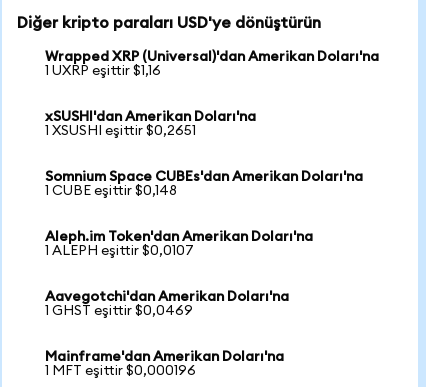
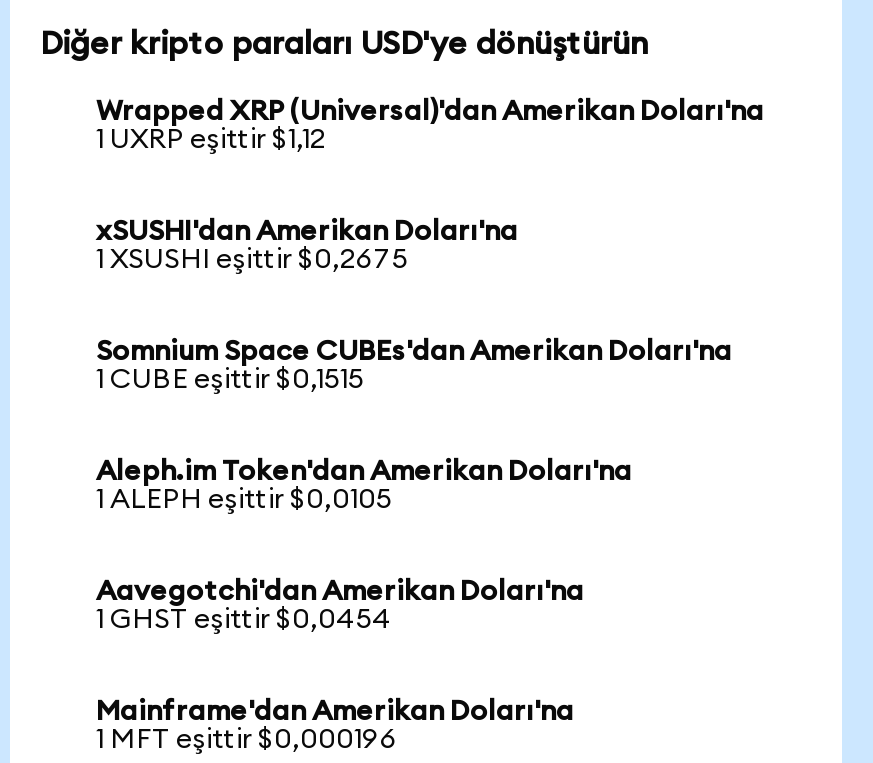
- 1 UXRP eşittir $1,16
+ 1 UXRP eşittir $1,12

- 1 XSUSHI eşittir $0,2651
+ 1 XSUSHI eşittir $0,2675

- 1 CUBE eşittir $0,148
+ 1 CUBE eşittir $0,1515

- 1 ALEPH eşittir $0,0107
+ 1 ALEPH eşittir $0,0105

- 1 GHST eşittir $0,0469
+ 1 GHST eşittir $0,0454
